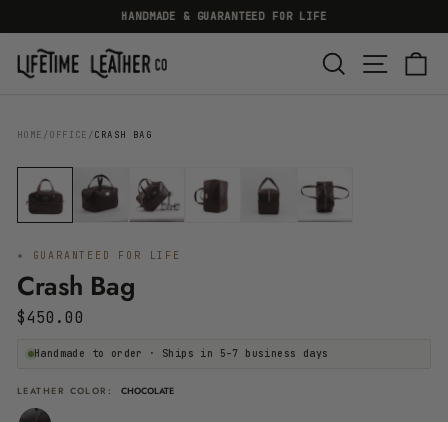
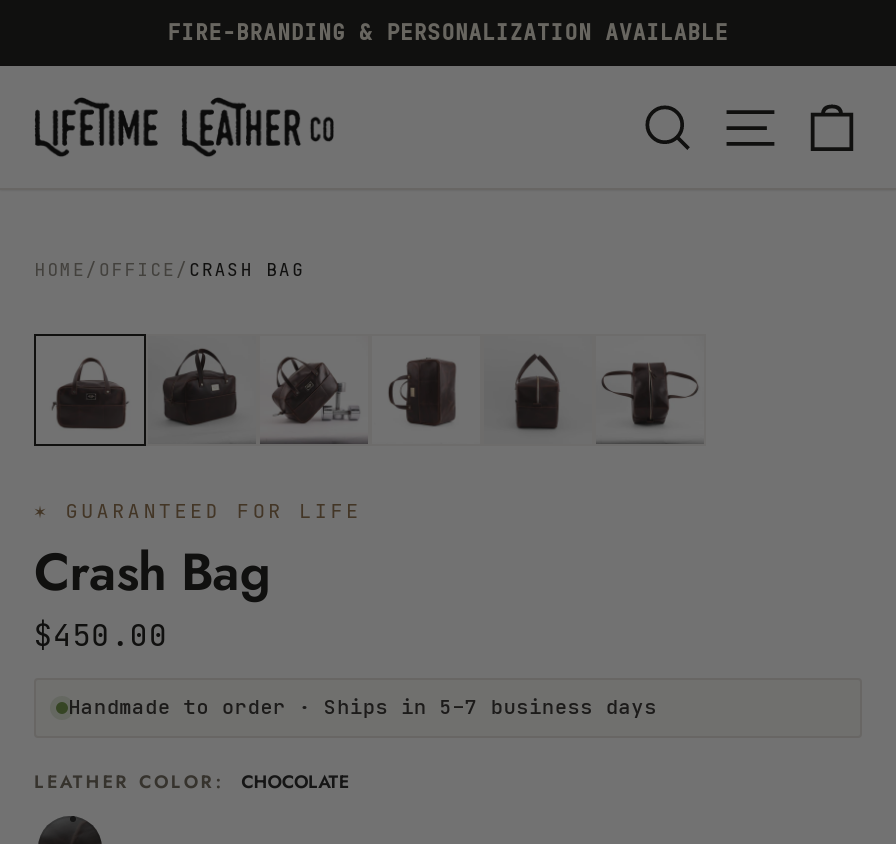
- HANDMADE & GUARANTEED FOR LIFE
+ FIRE-BRANDING & PERSONALIZATION AVAILABLE
